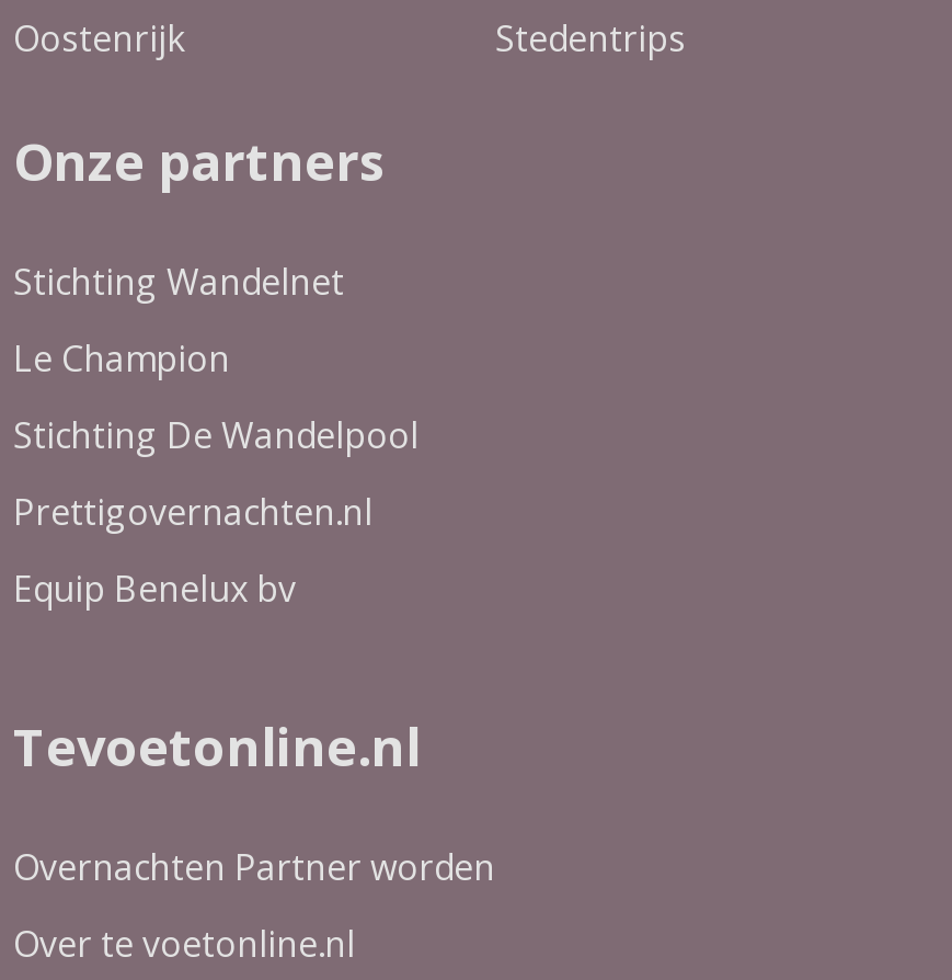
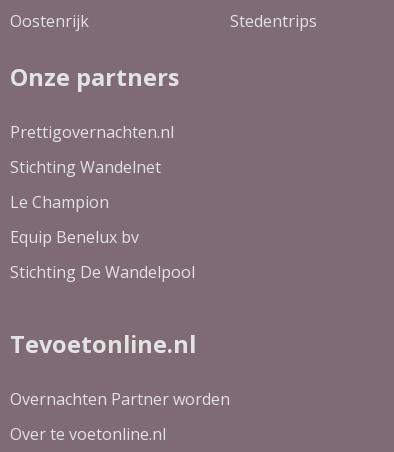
moved down: Stichting Wandelnet | Le Champion

moved down: Stichting De Wandelpool

moved up: Prettigovernachten.nl

moved up: Equip Benelux bv
